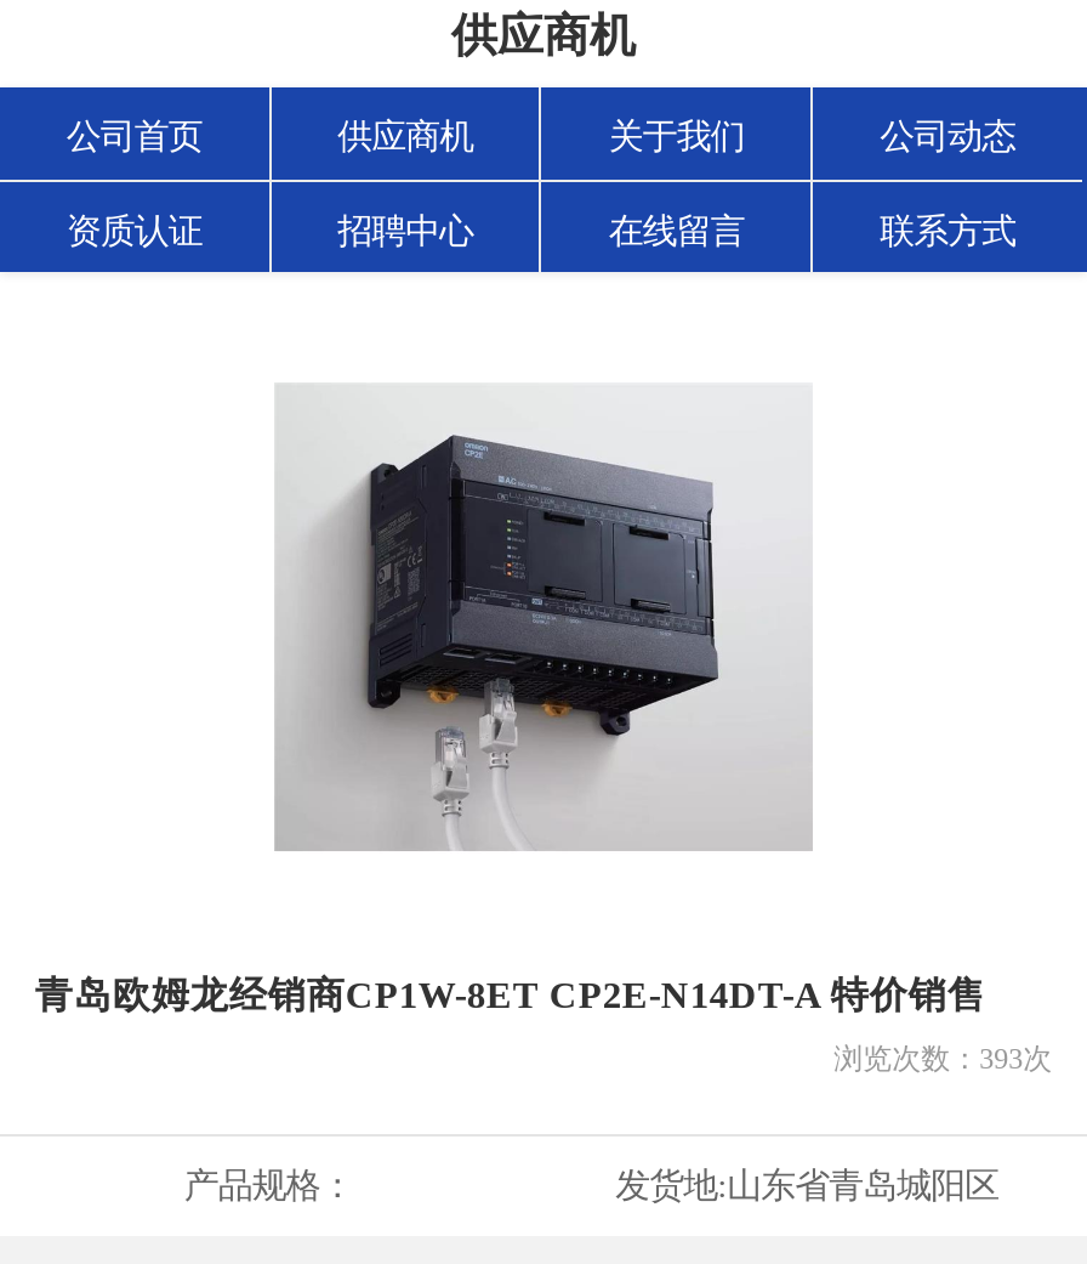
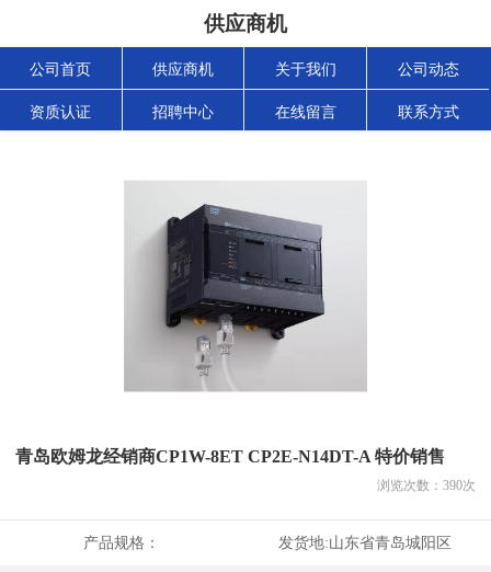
- 浏览次数：393次
+ 浏览次数：390次
